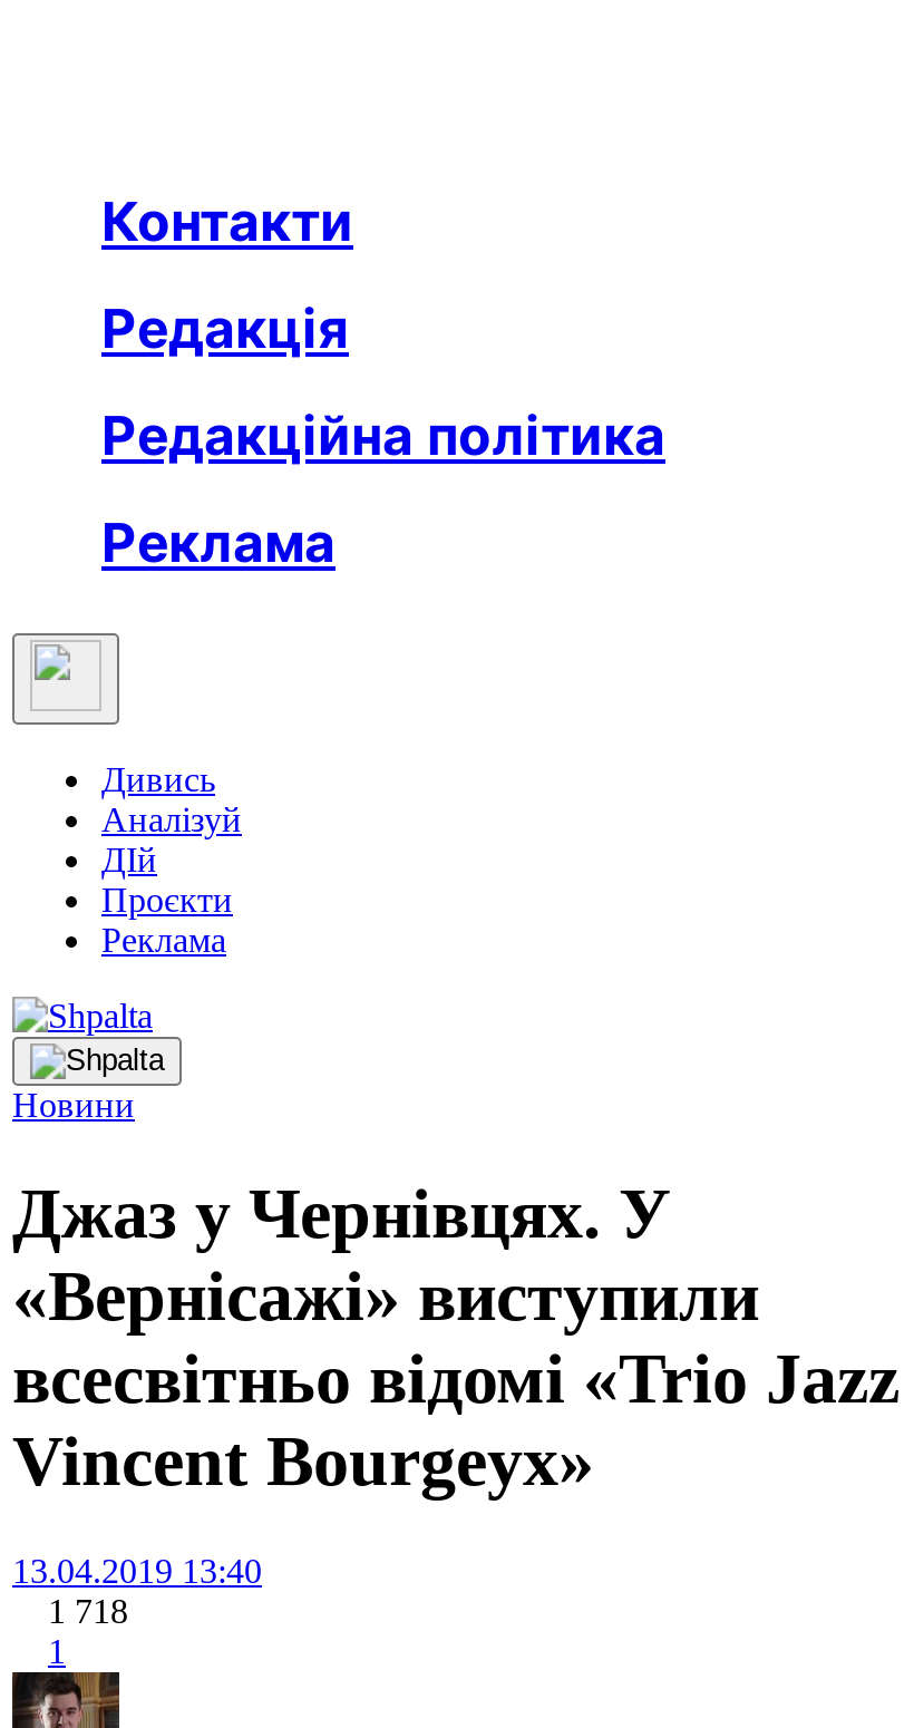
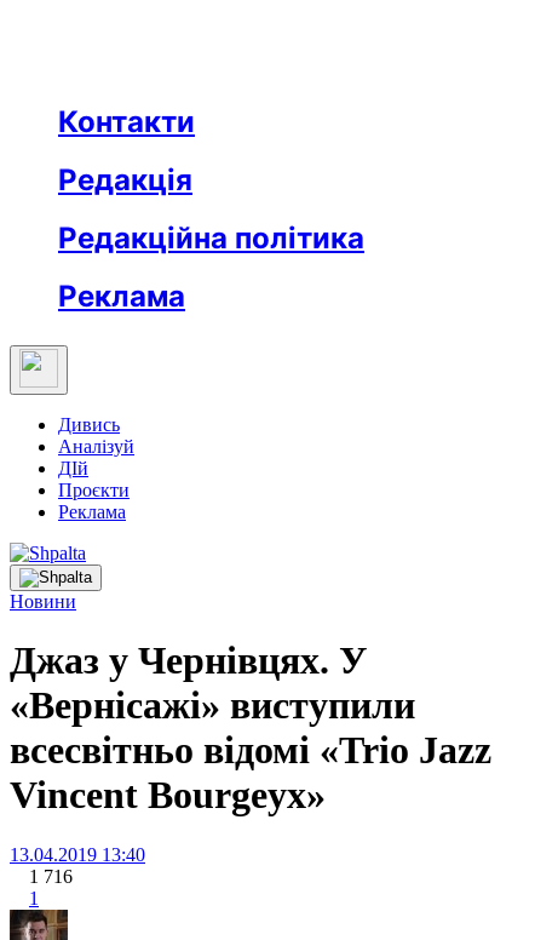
- 1 718
+ 1 716
